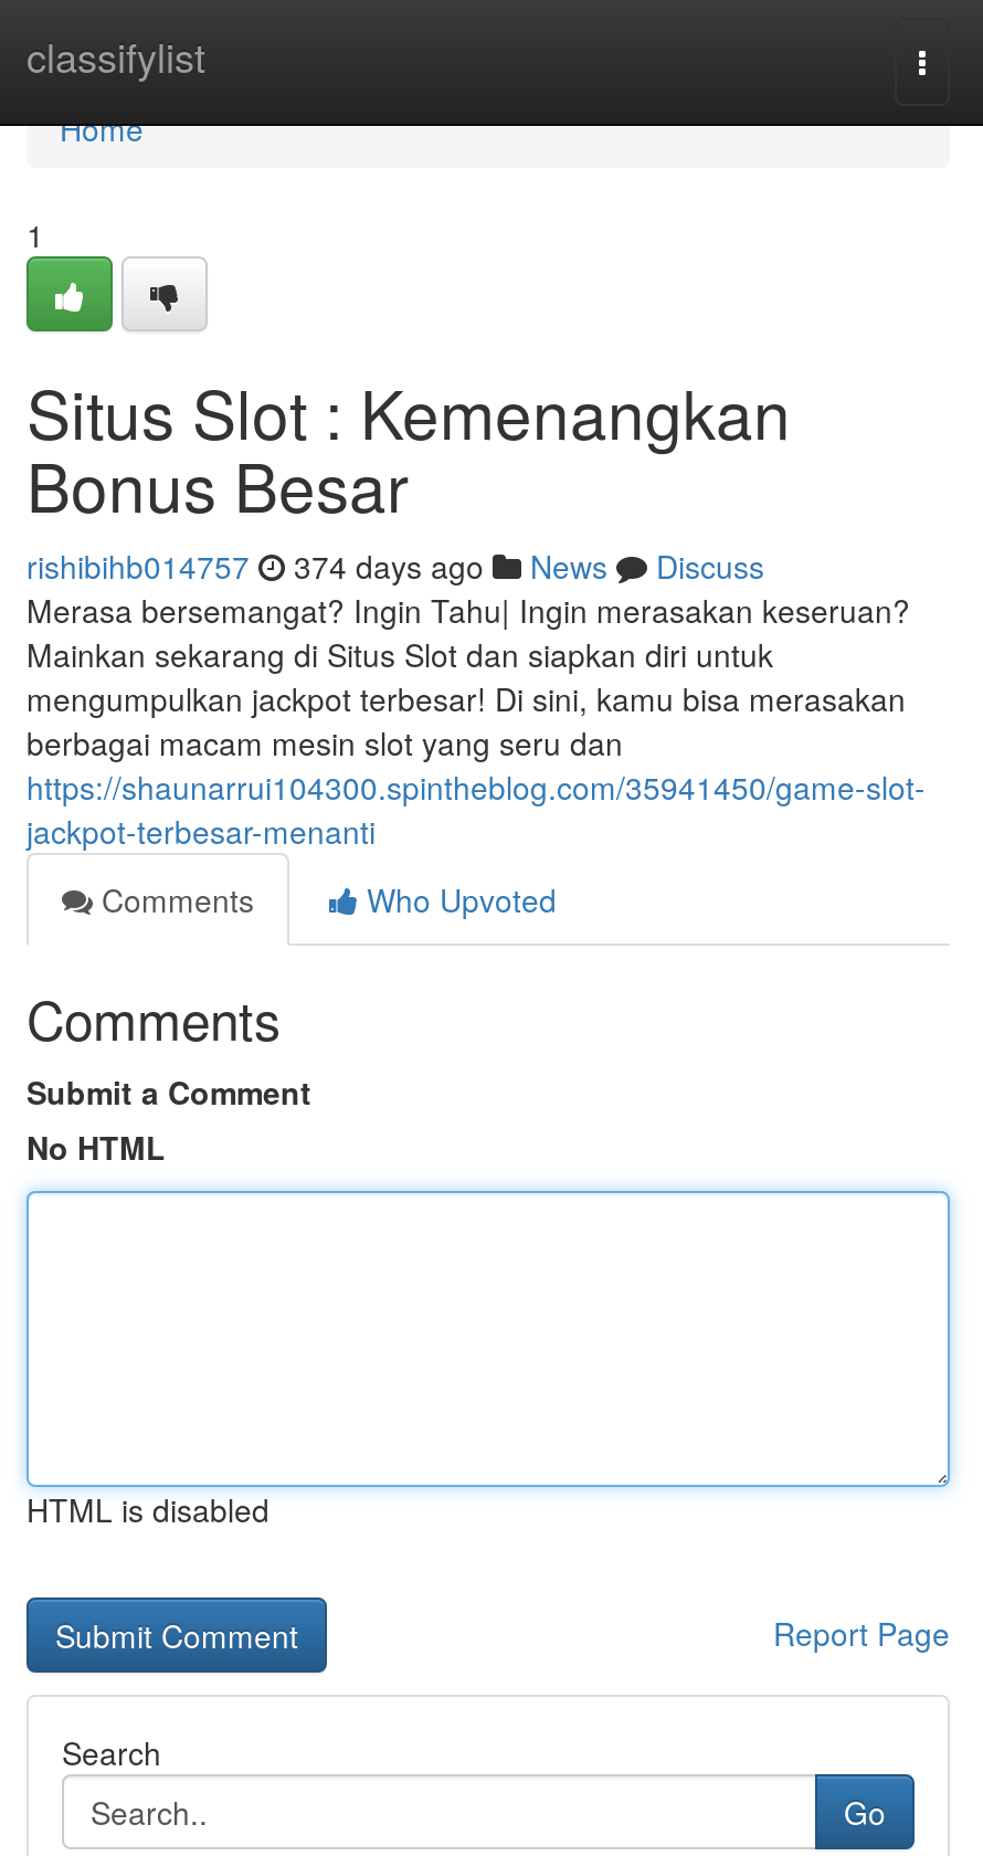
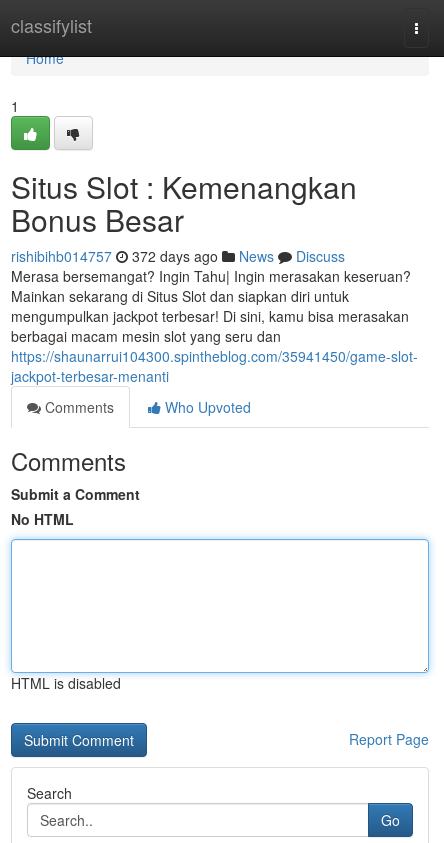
- rishibihb014757 374 days ago News Discuss
+ rishibihb014757 372 days ago News Discuss
